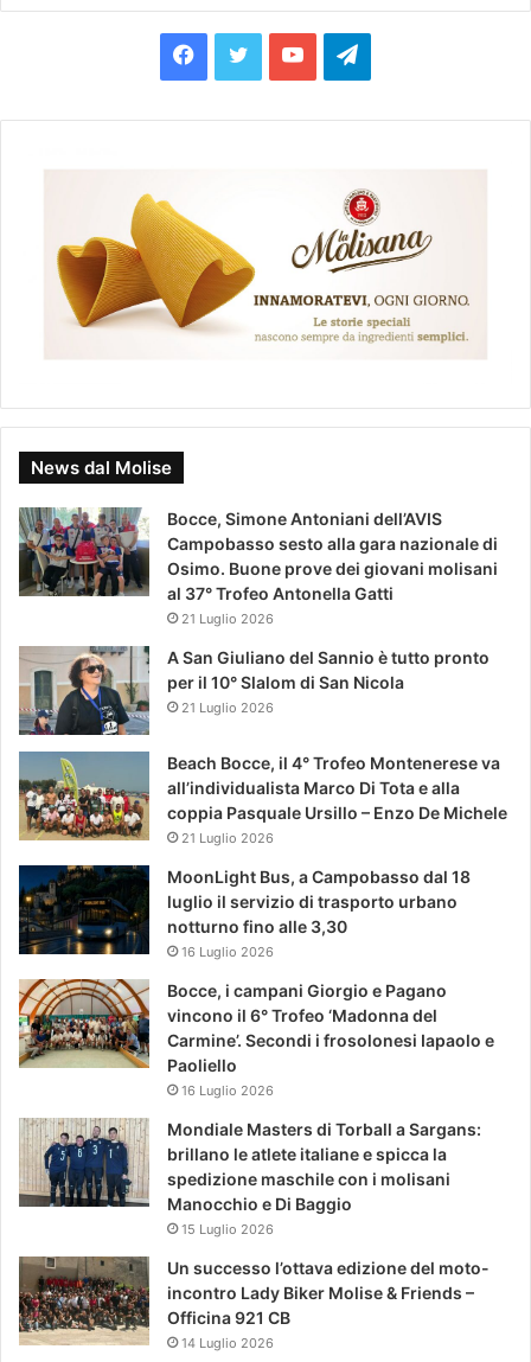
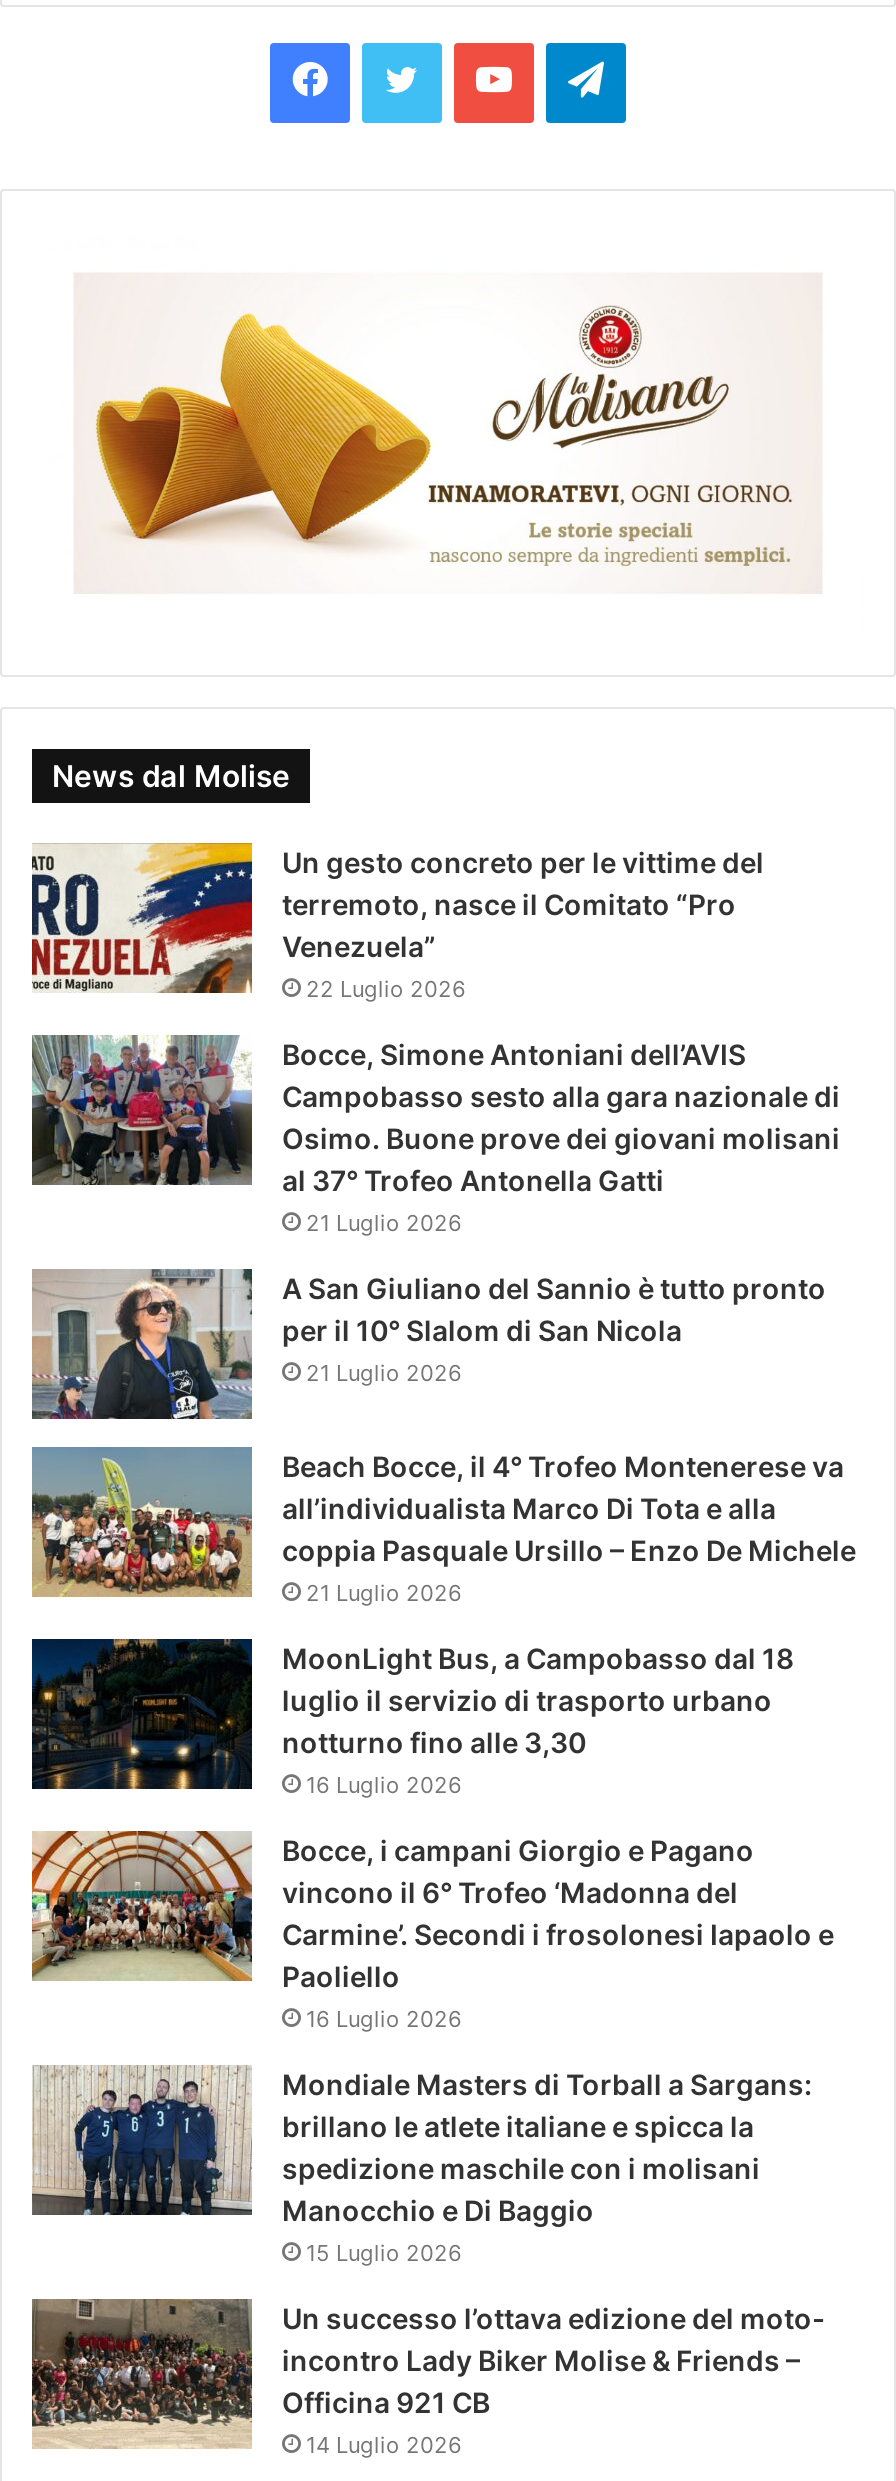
+ [image]
+ Un gesto concreto per le vittime del
+ terremoto, nasce il Comitato “Pro
+ Venezuela”
+ 22 Luglio 2026
